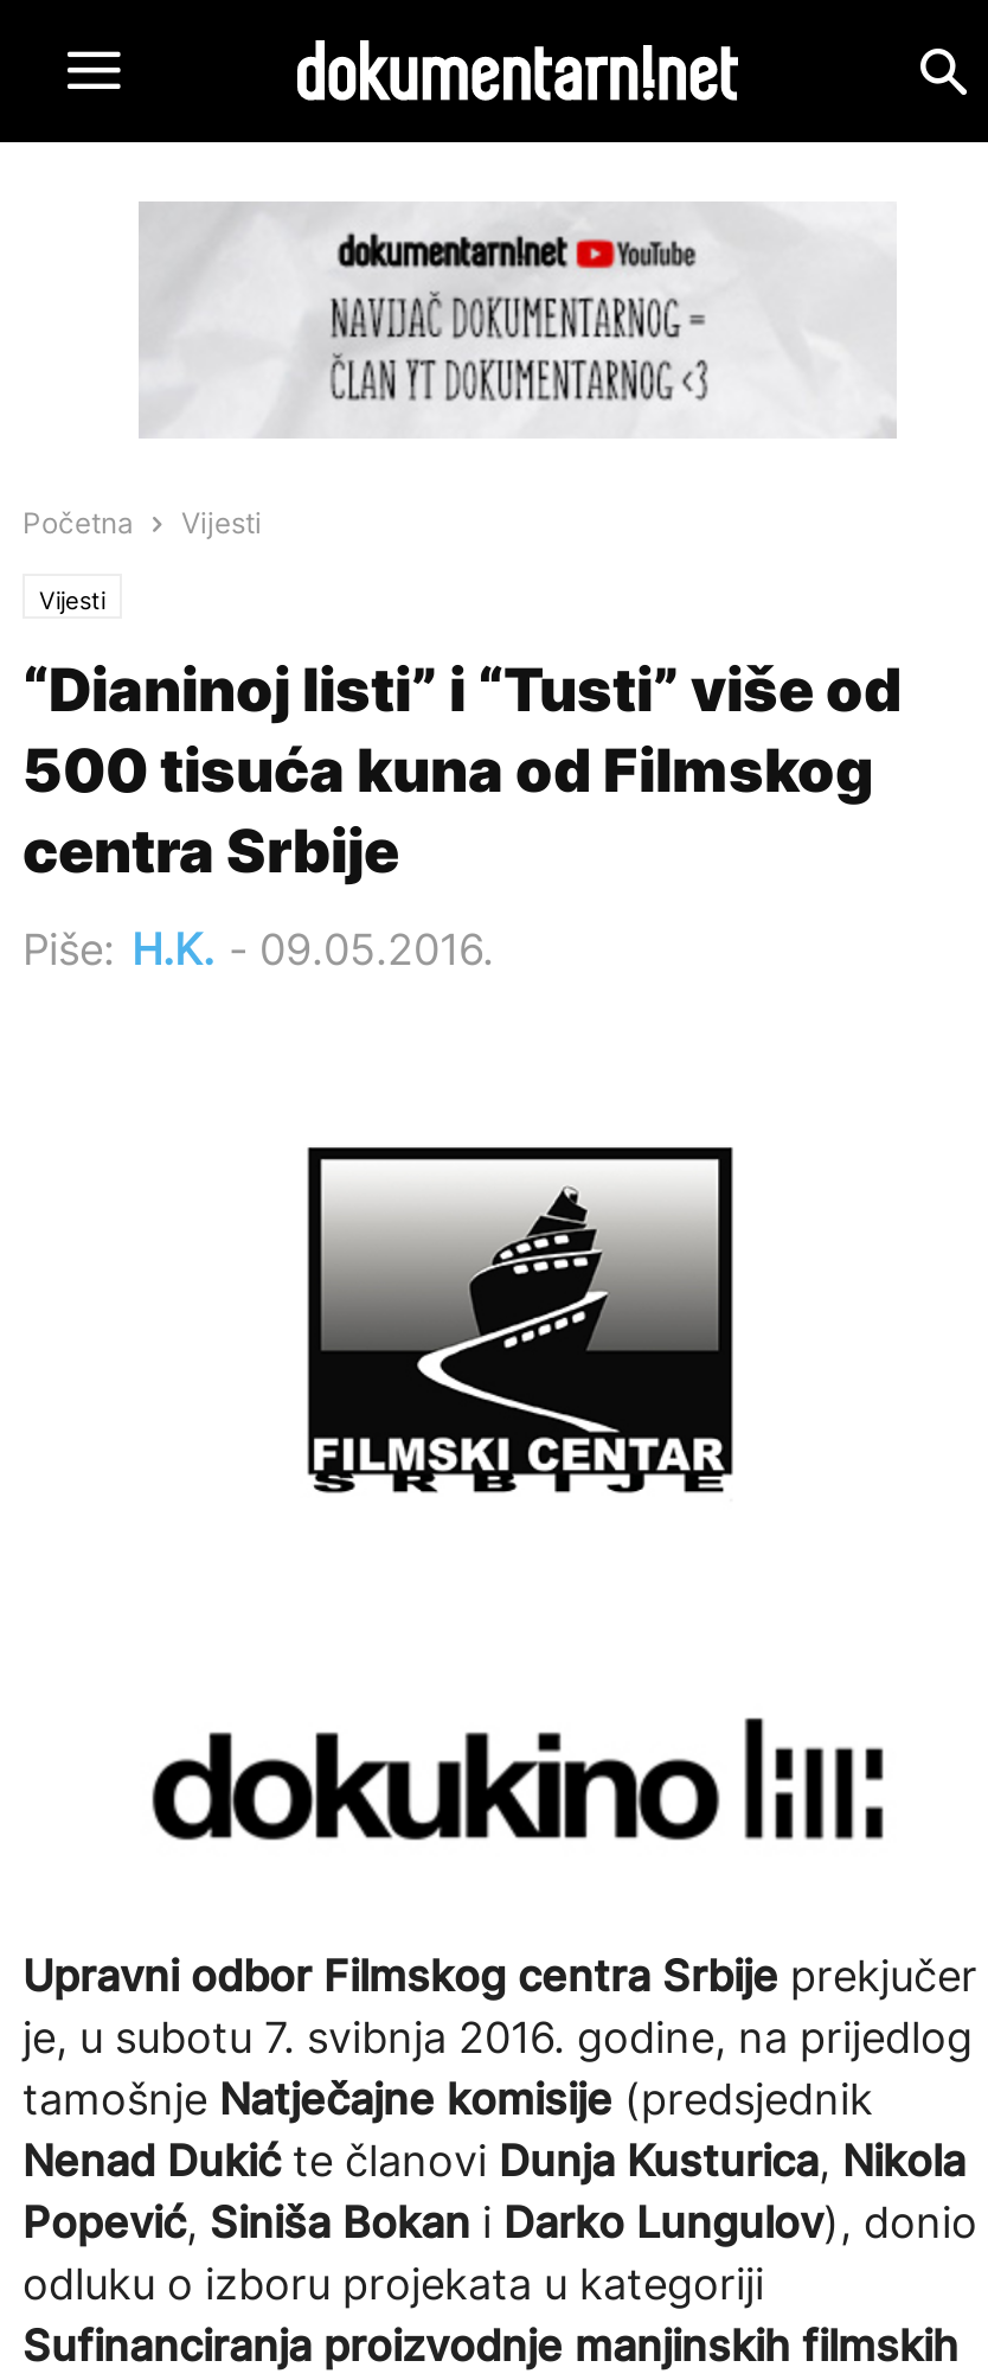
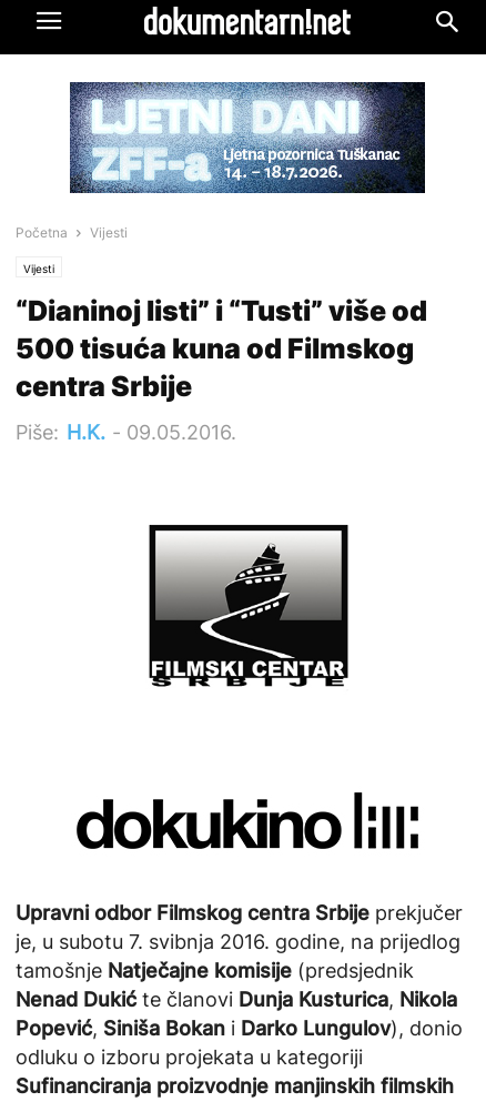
- [image]
+ [image]
